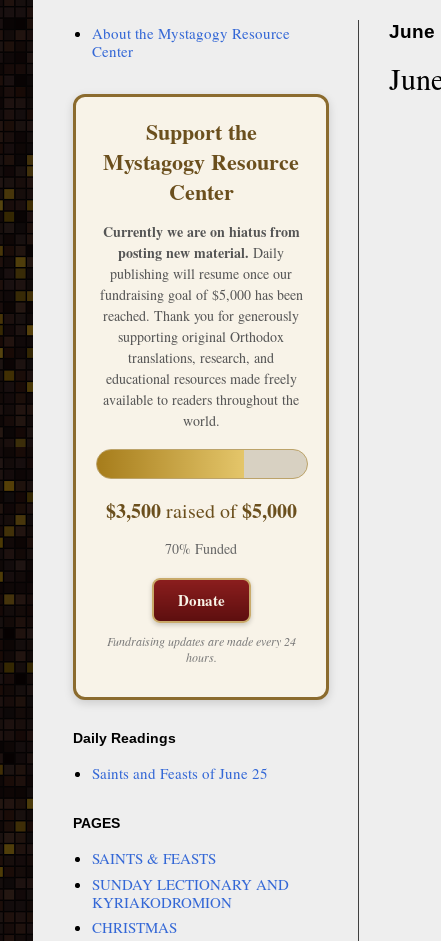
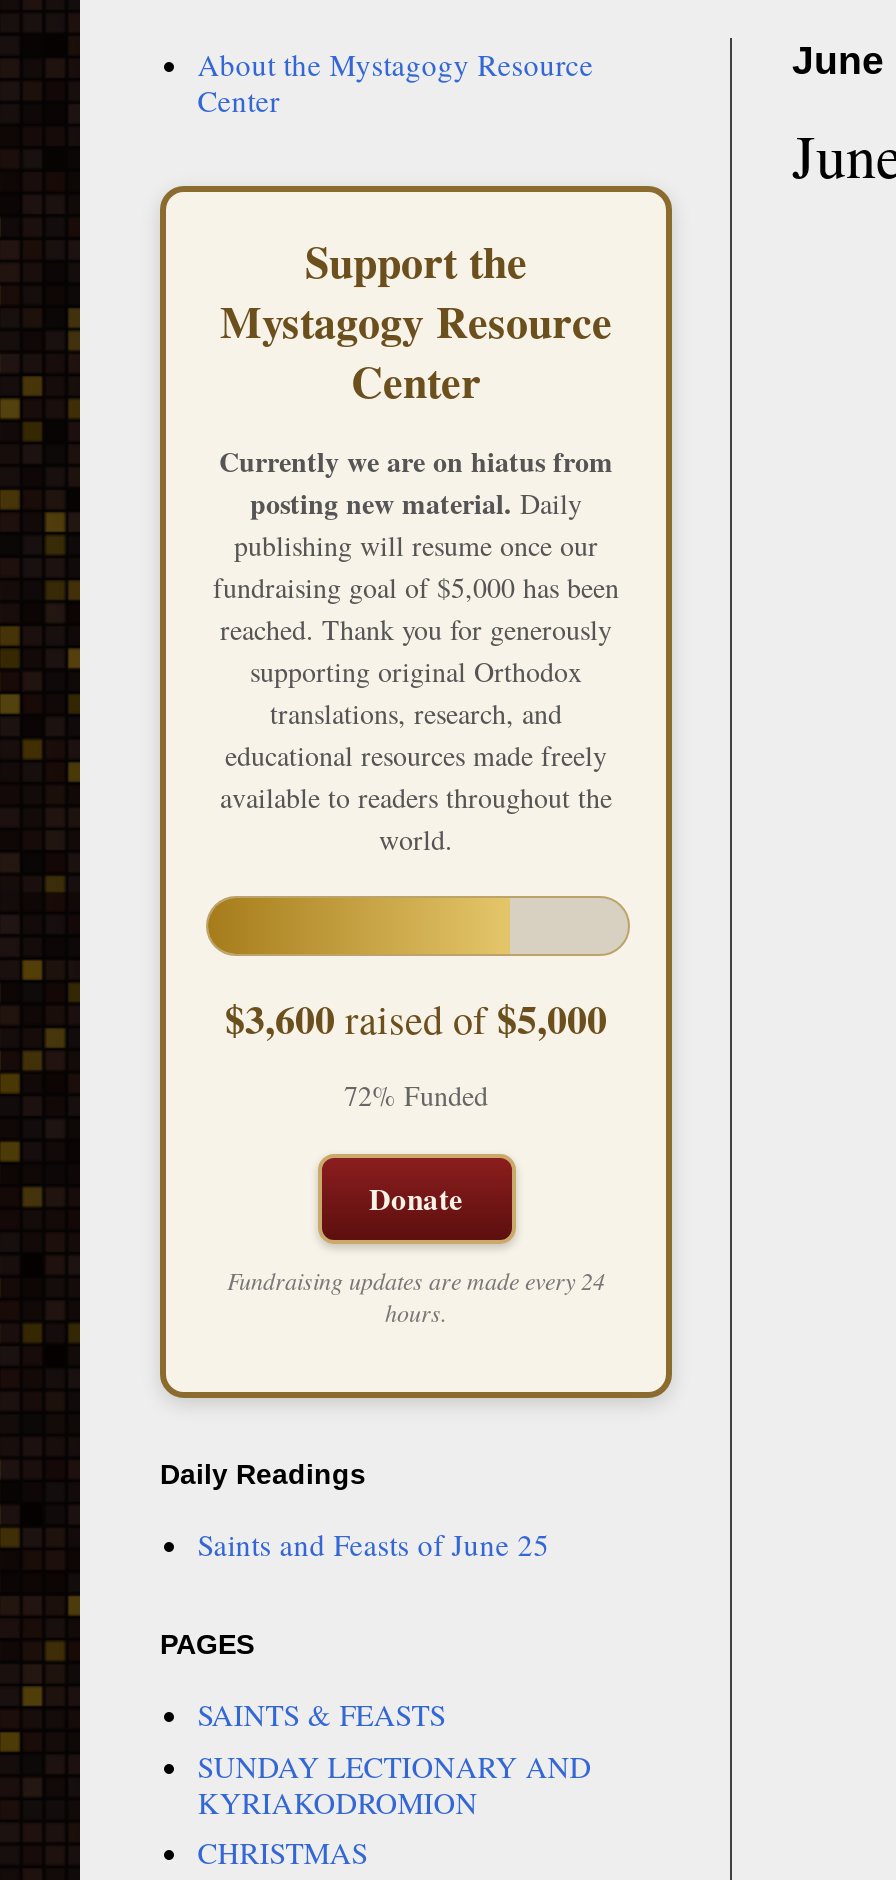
- $3,500 raised of $5,000
+ $3,600 raised of $5,000

- 70% Funded
+ 72% Funded
